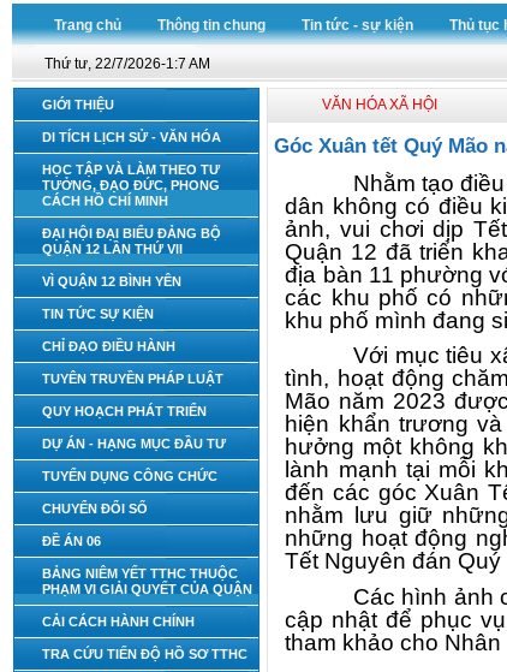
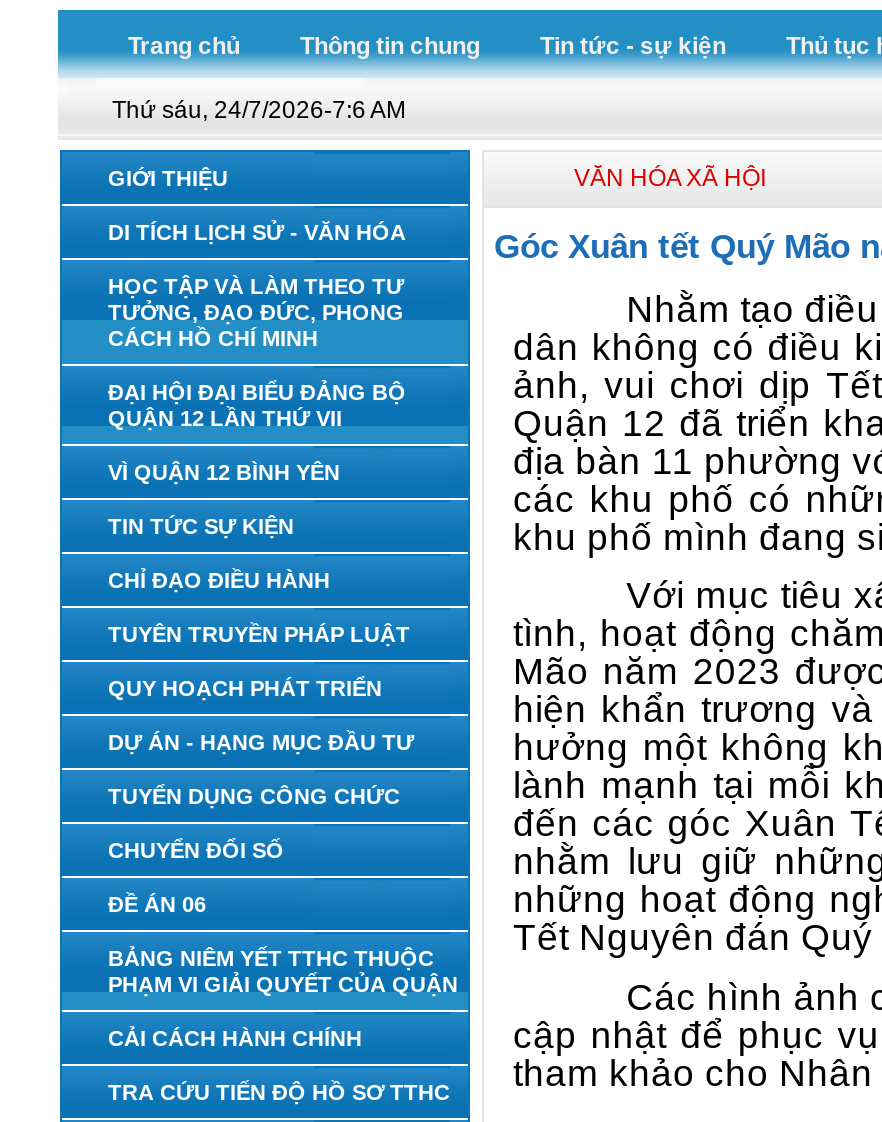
- Thứ tư, 22/7/2026-1:7 AM
+ Thứ sáu, 24/7/2026-7:6 AM
